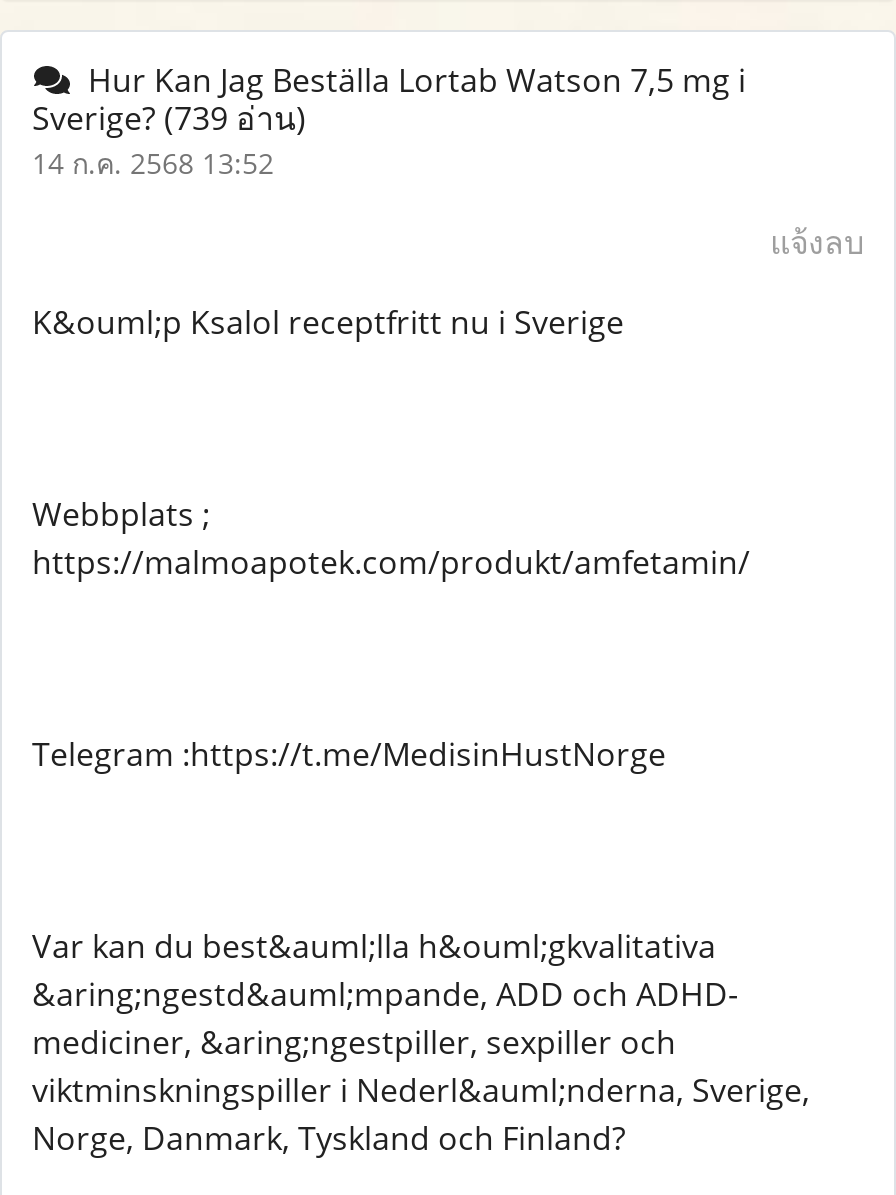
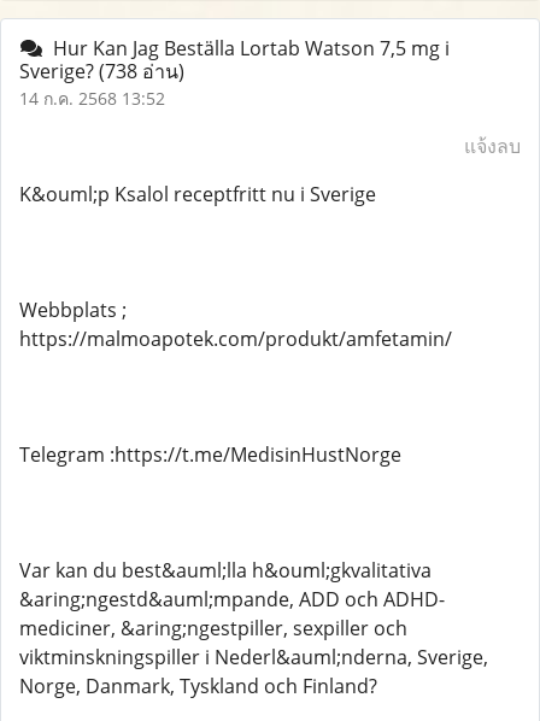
- Sverige? (739 อ่าน)
+ Sverige? (738 อ่าน)
